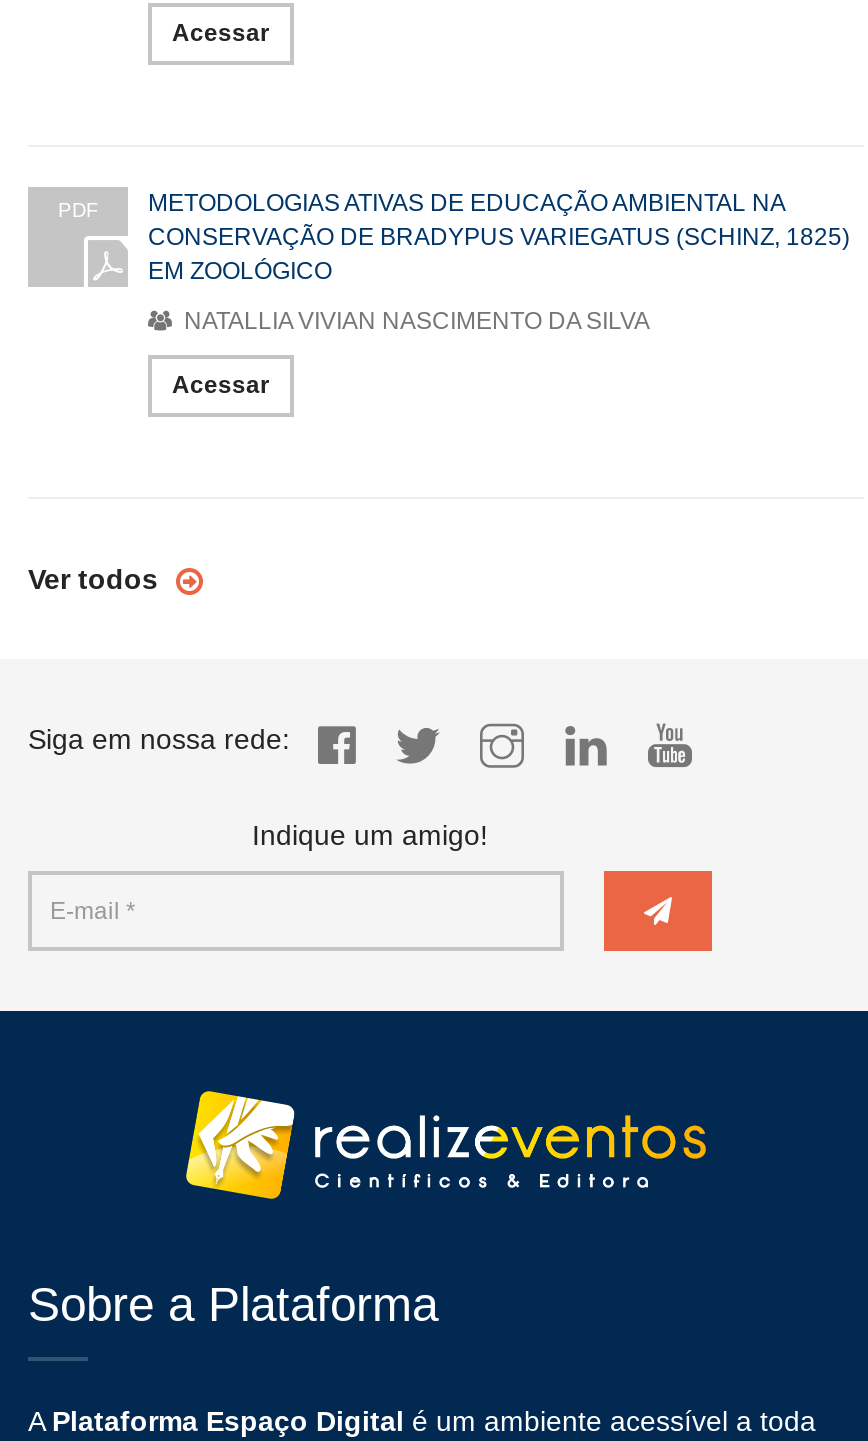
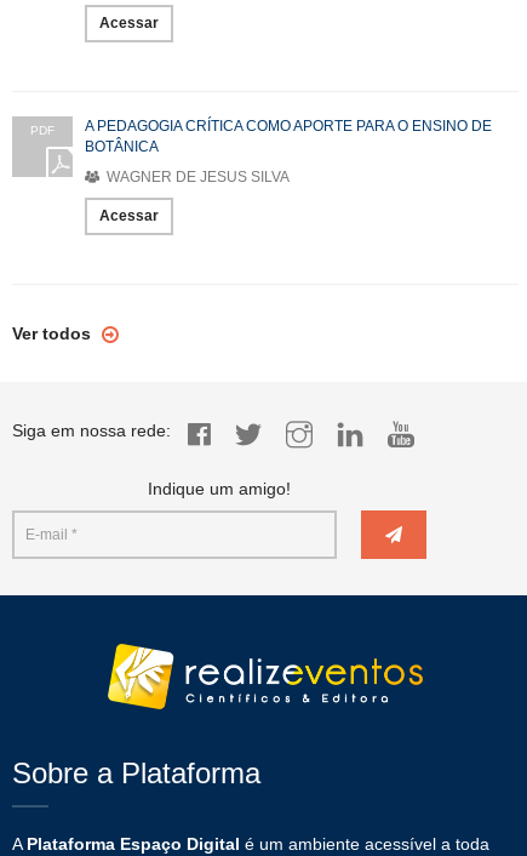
- METODOLOGIAS ATIVAS DE EDUCAÇÃO AMBIENTAL NA
- CONSERVAÇÃO DE BRADYPUS VARIEGATUS (SCHINZ, 1825)
- EM ZOOLÓGICO
+ A PEDAGOGIA CRÍTICA COMO APORTE PARA O ENSINO DE
+ BOTÂNICA

- NATALLIA VIVIAN NASCIMENTO DA SILVA
+ WAGNER DE JESUS SILVA
